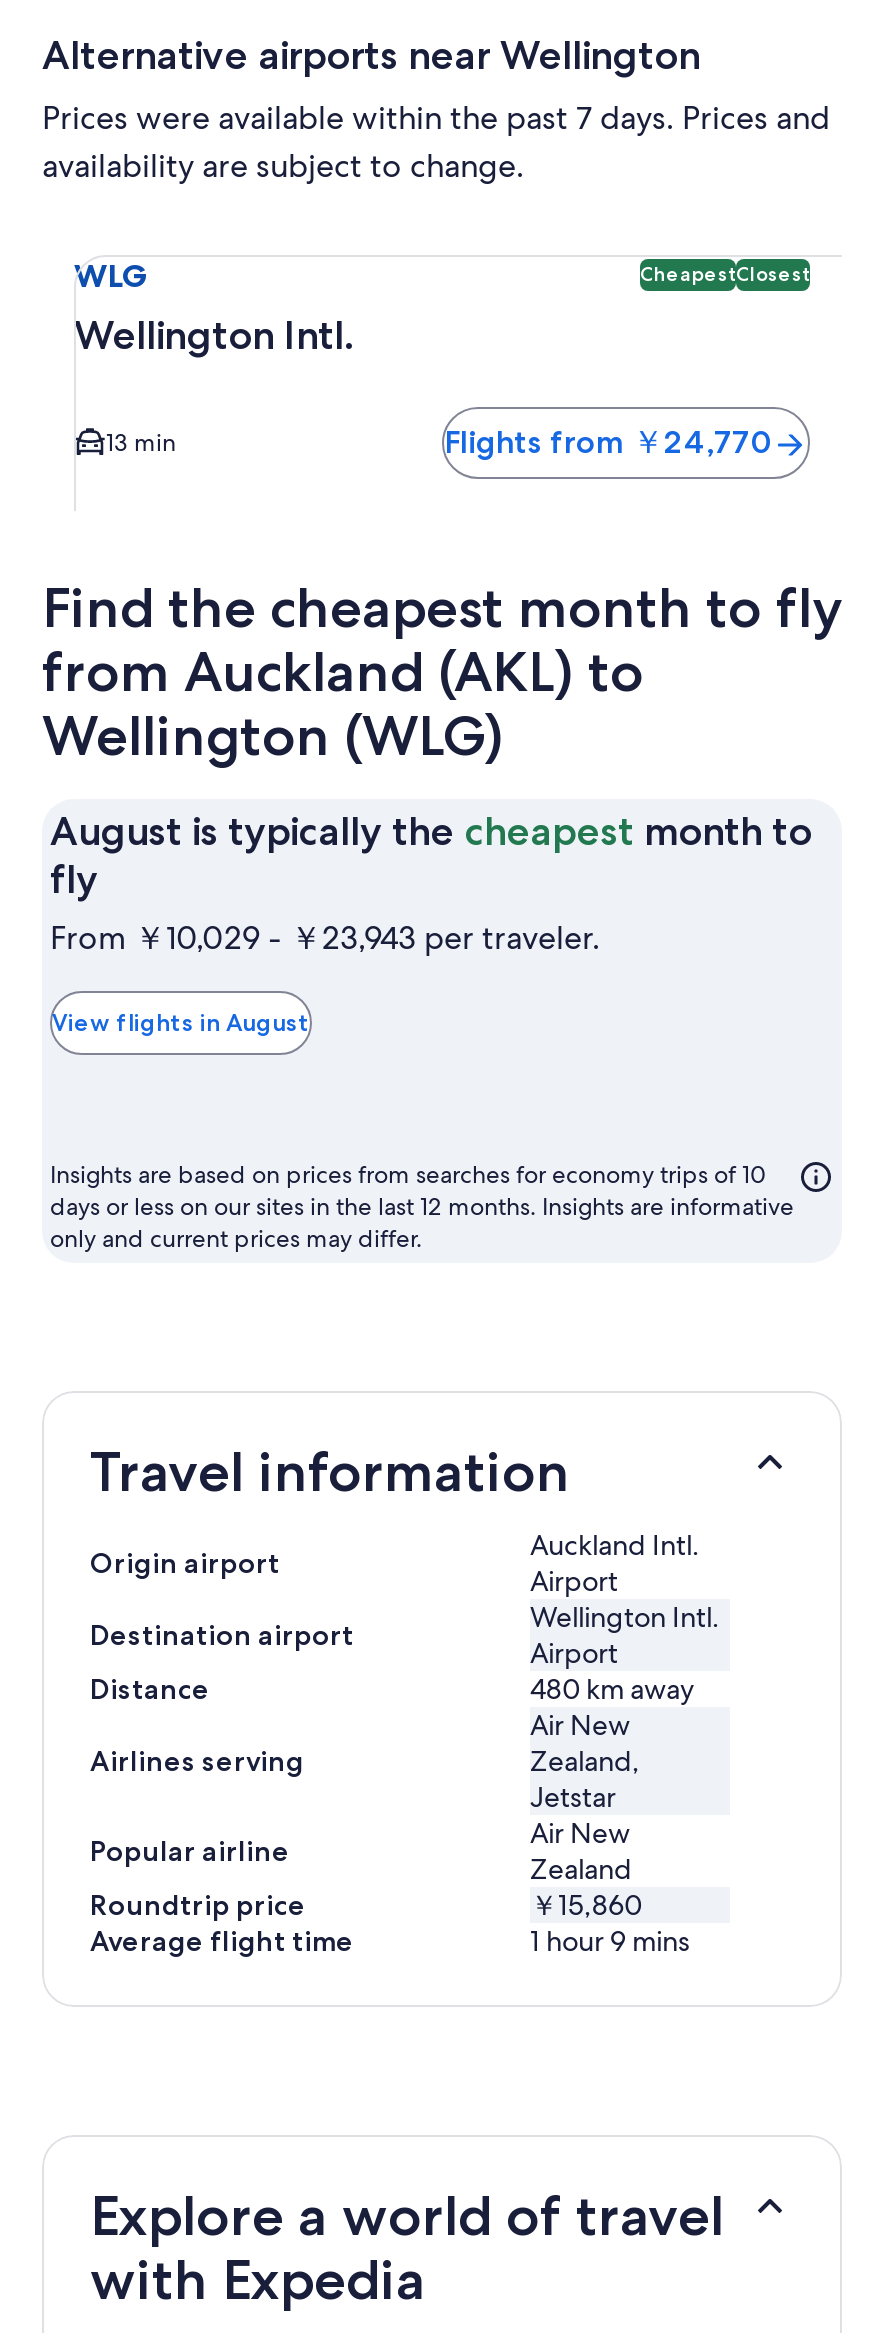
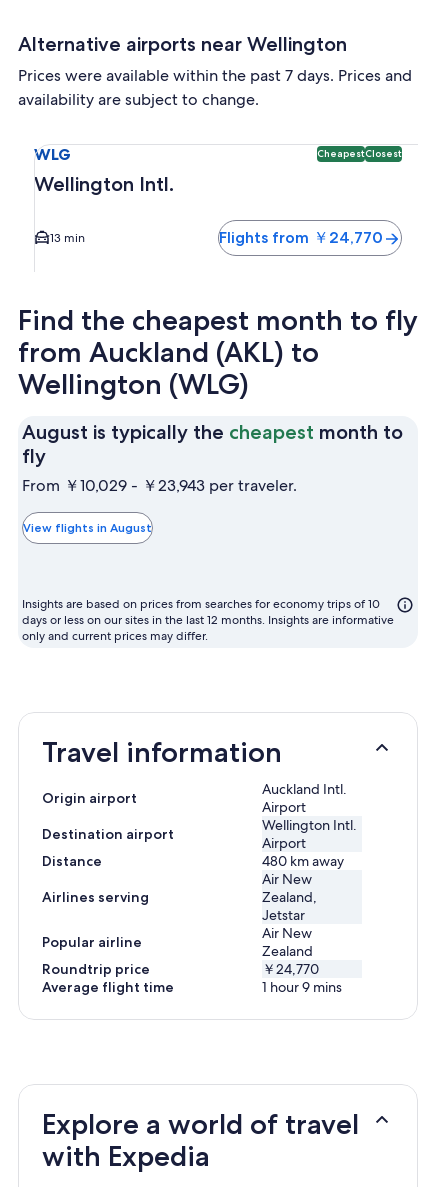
- ￥15,860
+ ￥24,770
